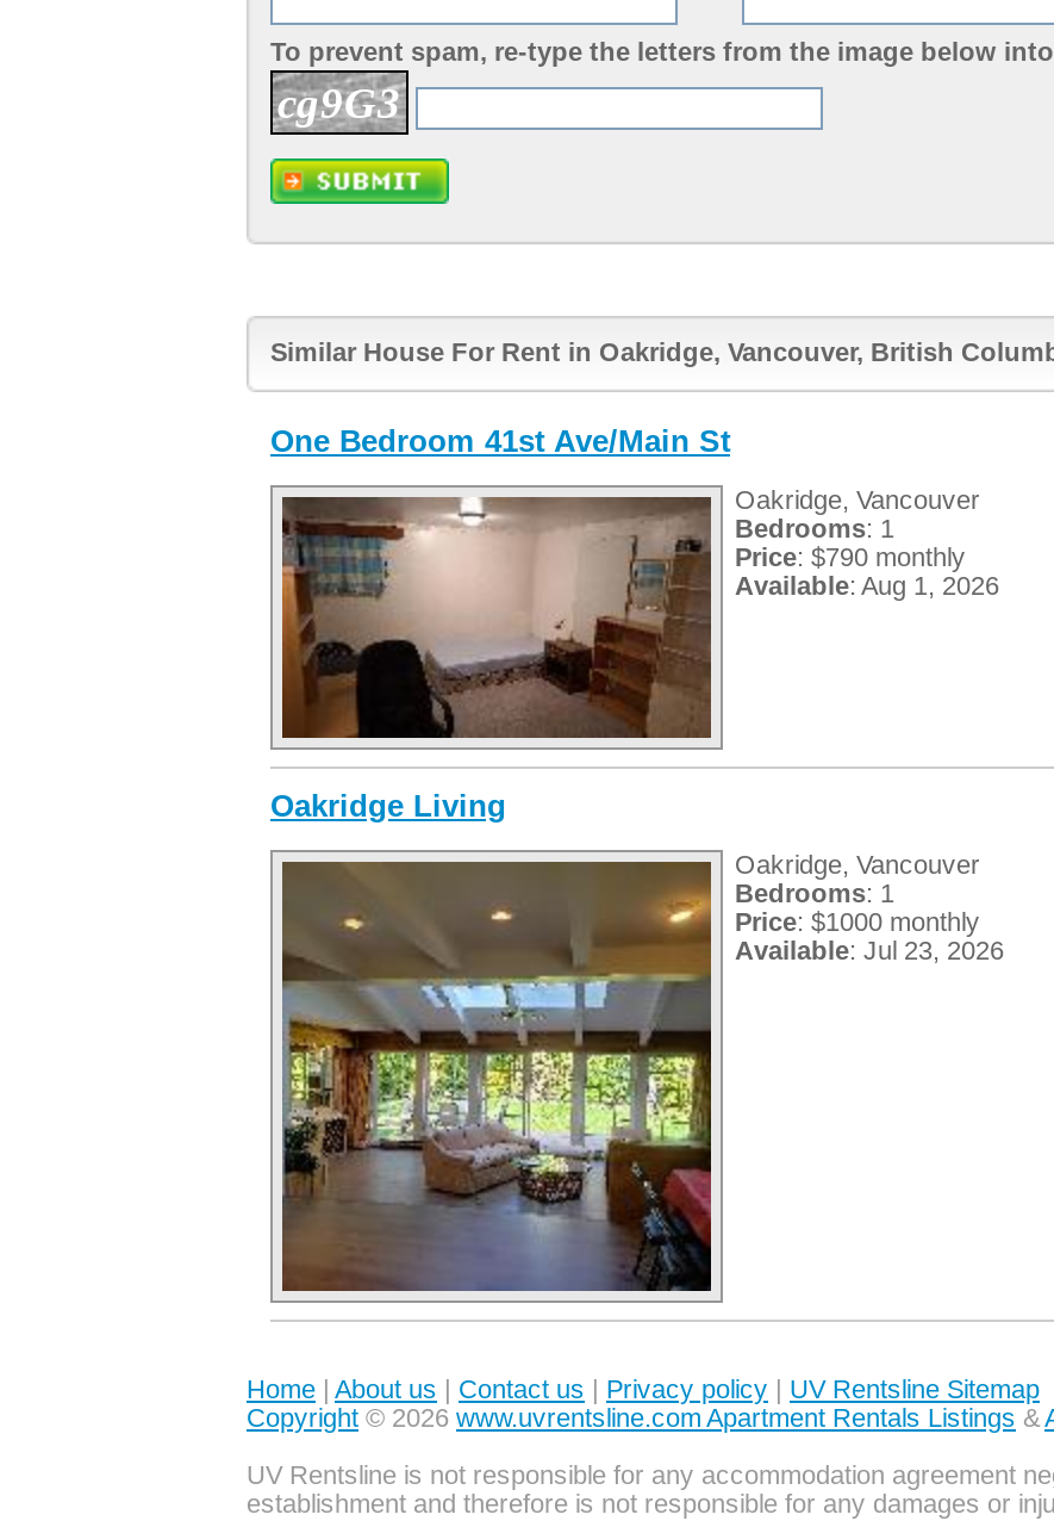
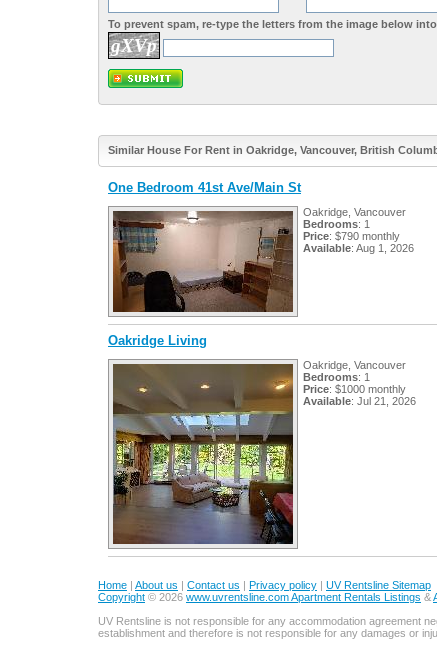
- cg9G3
+ gXVp

- Available: Jul 23, 2026
+ Available: Jul 21, 2026
